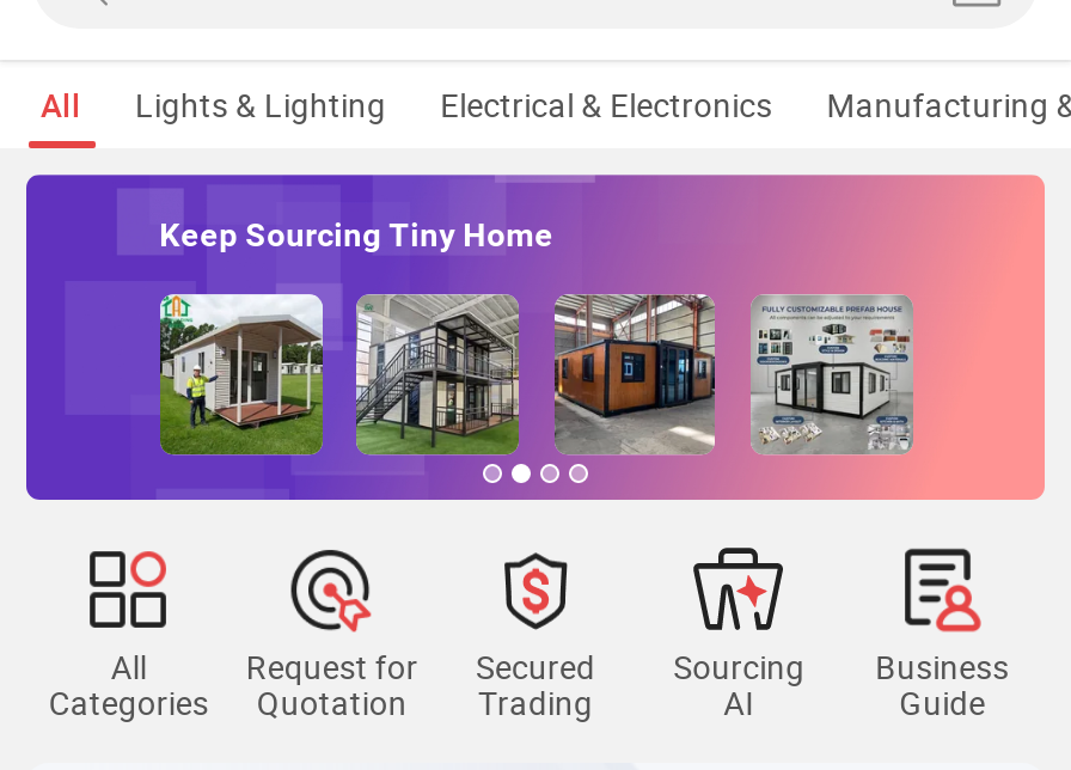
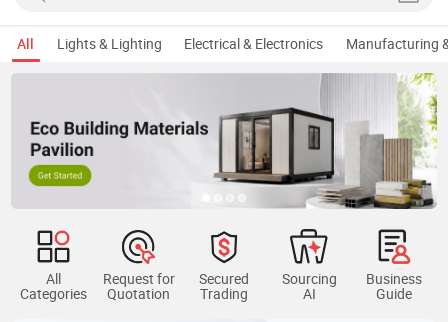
- [image]
+ [image]

- Keep Sourcing Tiny Home
